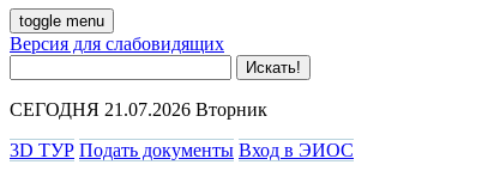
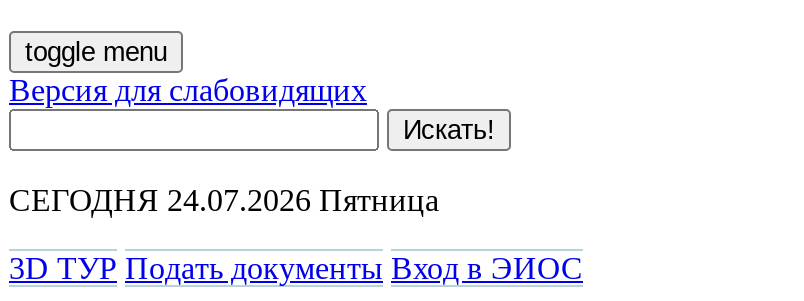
- СЕГОДНЯ 21.07.2026 Вторник
+ СЕГОДНЯ 24.07.2026 Пятница
